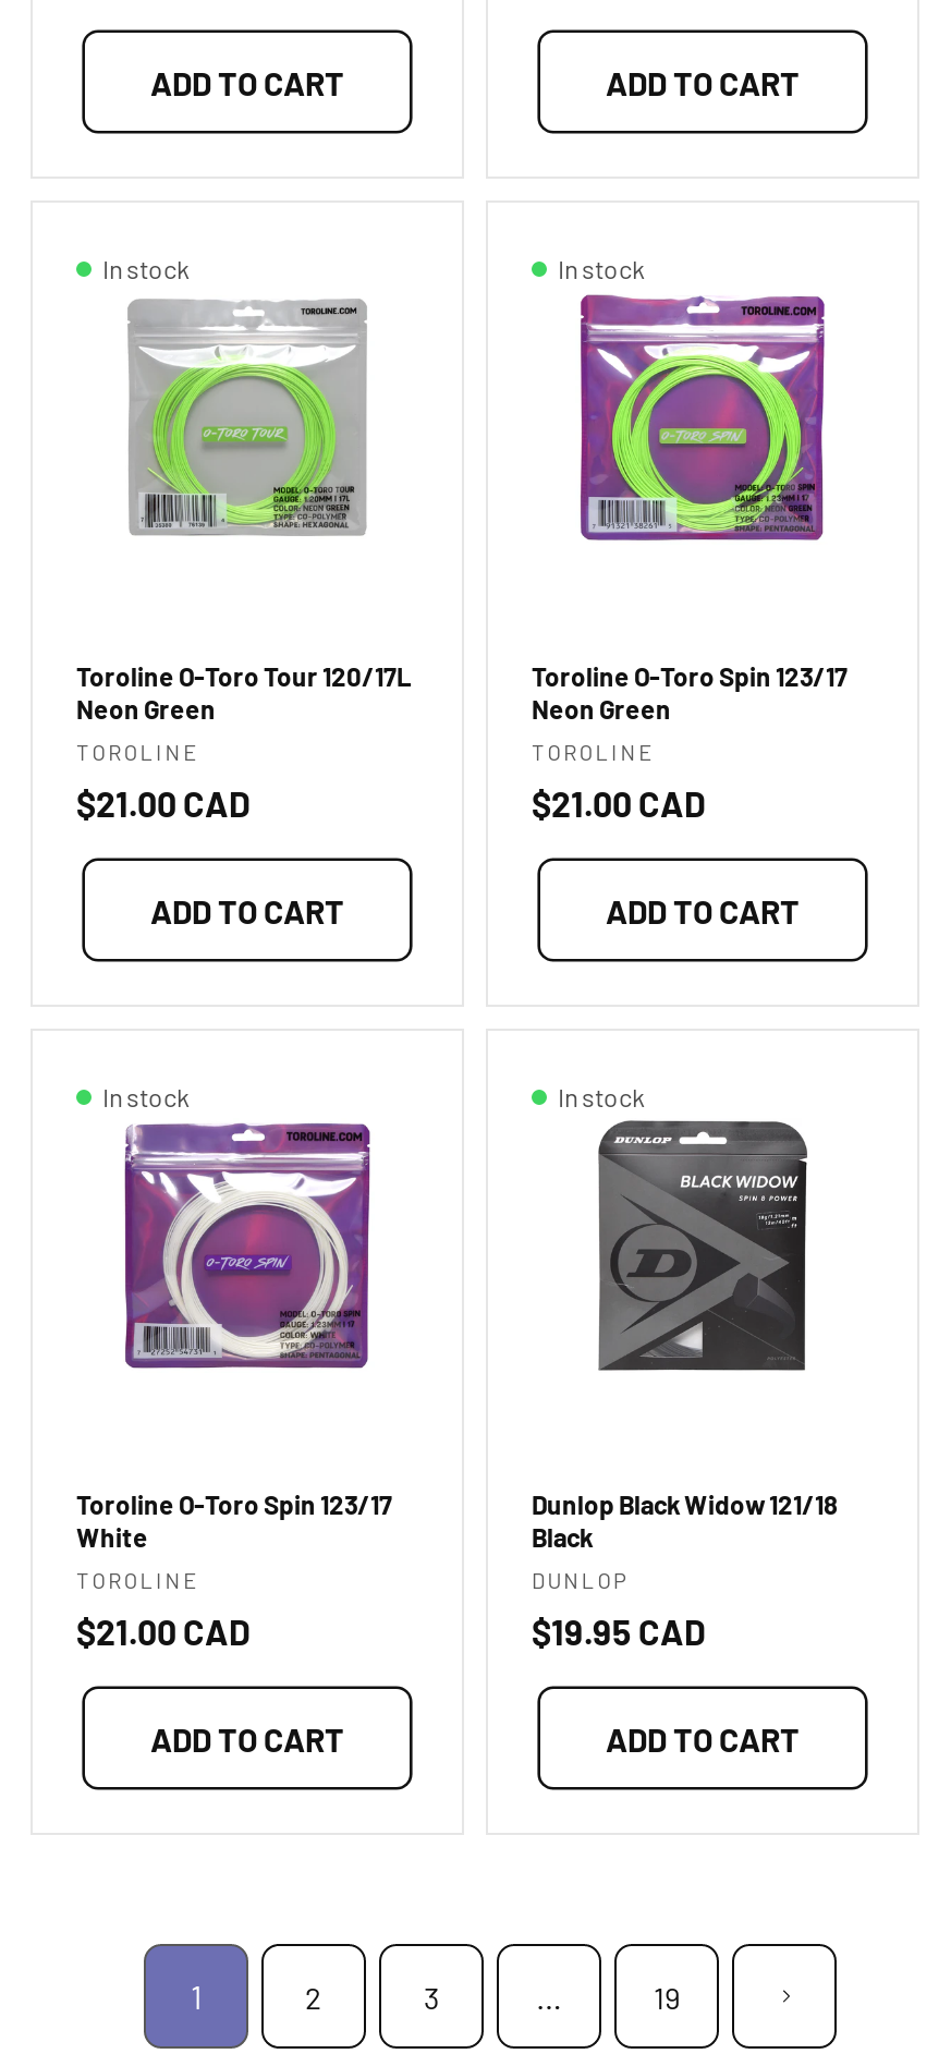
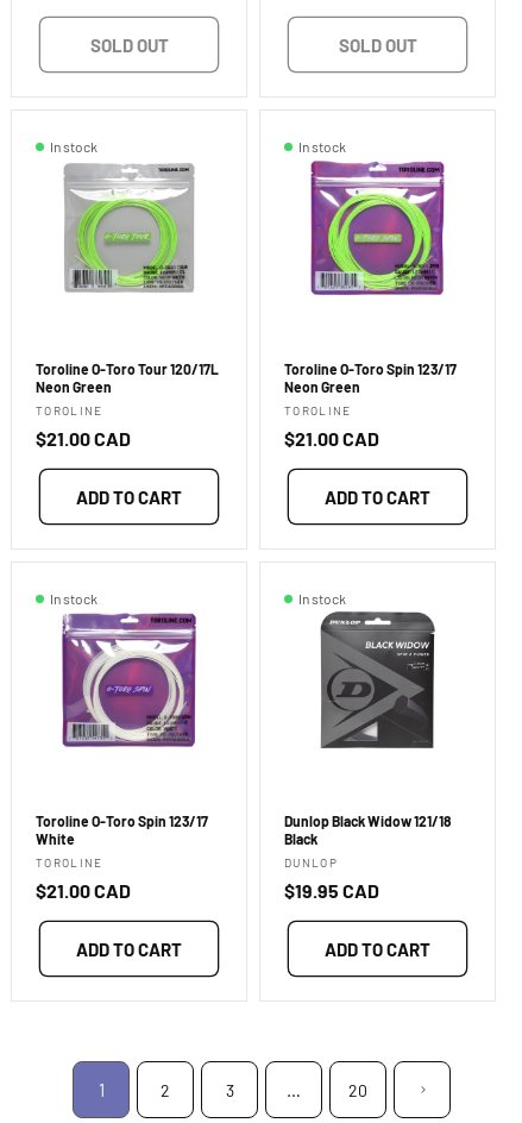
- ADD TO CART
+ SOLD OUT

- ADD TO CART
+ SOLD OUT

- 19
+ 20
